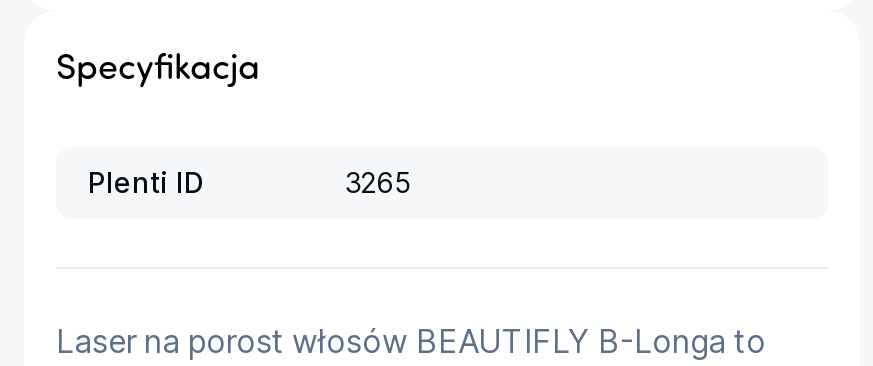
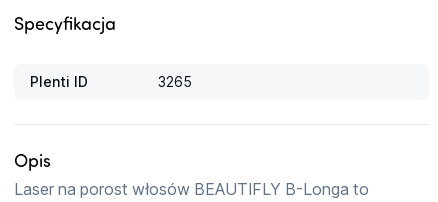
+ Opis
